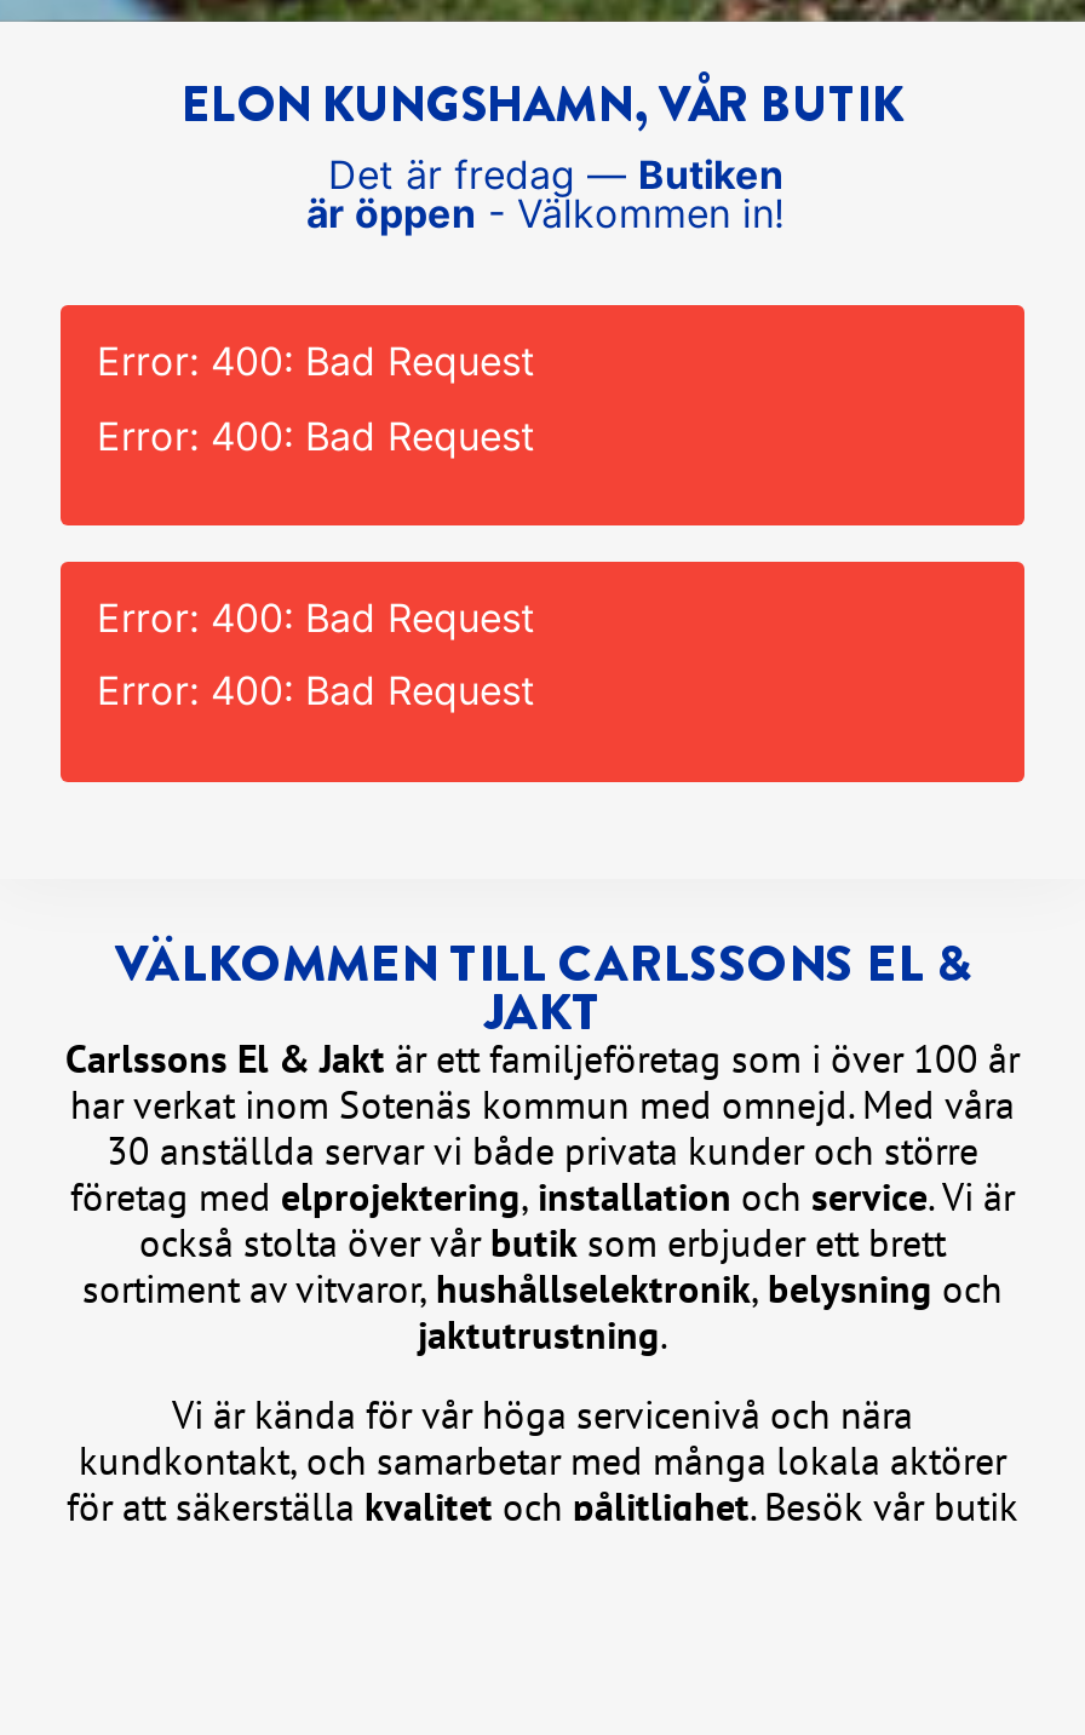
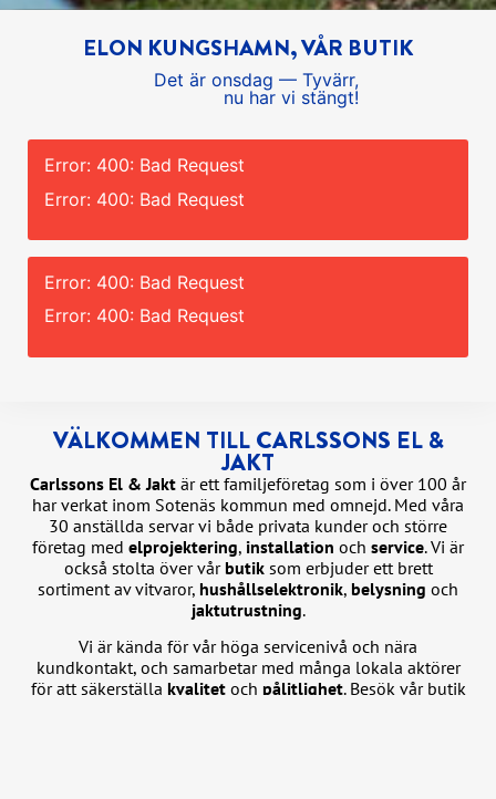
- Det är fredag — Butiken
- är öppen - Välkommen in!
+ Det är onsdag — Tyvärr,
+ nu har vi stängt!
